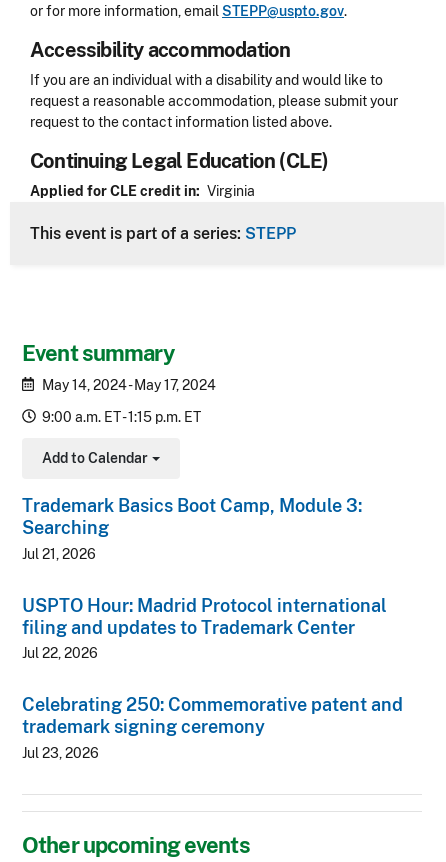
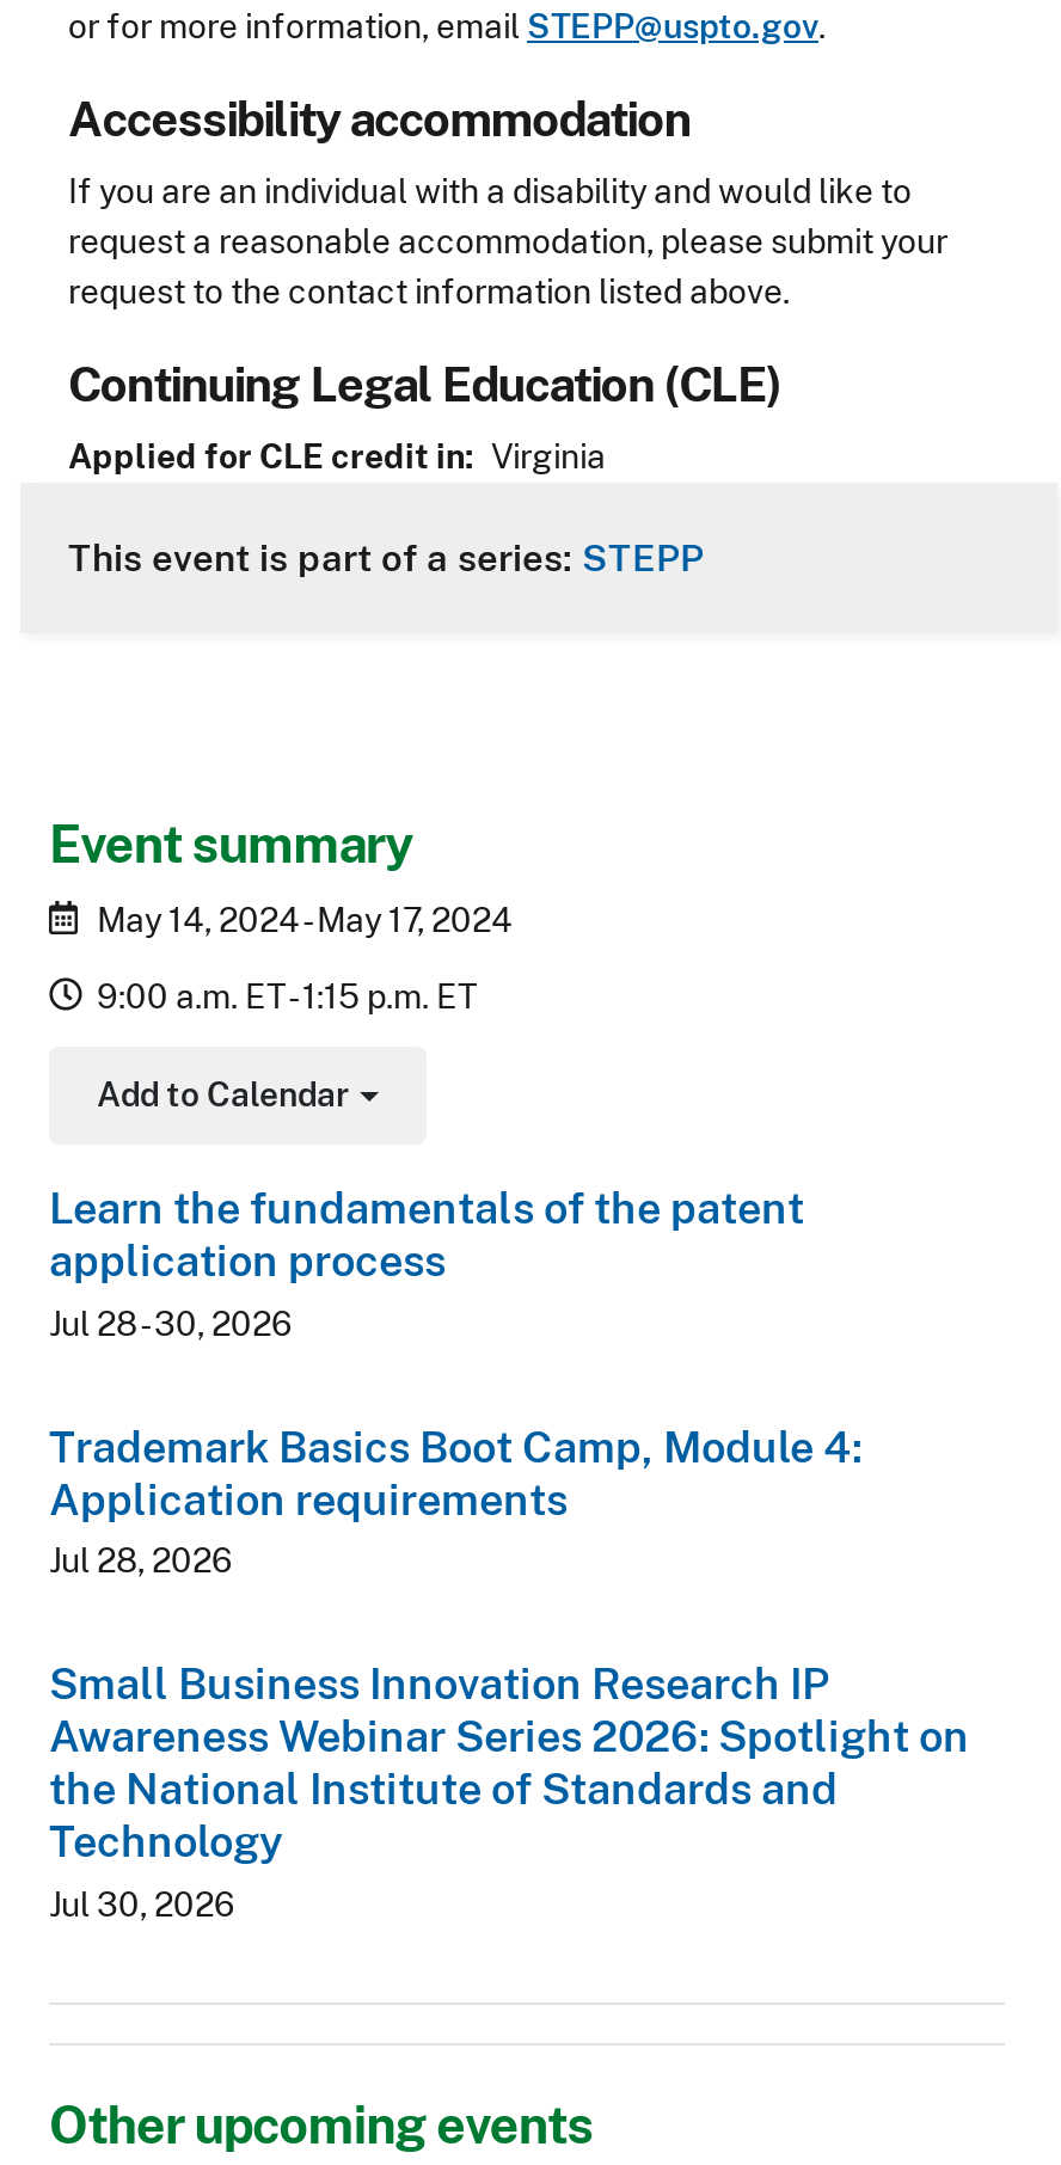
- Trademark Basics Boot Camp, Module 3:
- Searching
- Jul 21, 2026
+ Learn the fundamentals of the patent
+ application process
+ Jul 28 - 30, 2026

- USPTO Hour: Madrid Protocol international
- filing and updates to Trademark Center
- Jul 22, 2026
+ Trademark Basics Boot Camp, Module 4:
+ Application requirements
+ Jul 28, 2026

- Celebrating 250: Commemorative patent and
- trademark signing ceremony
- Jul 23, 2026
+ Small Business Innovation Research IP
+ Awareness Webinar Series 2026: Spotlight on
+ the National Institute of Standards and
+ Technology
+ Jul 30, 2026
